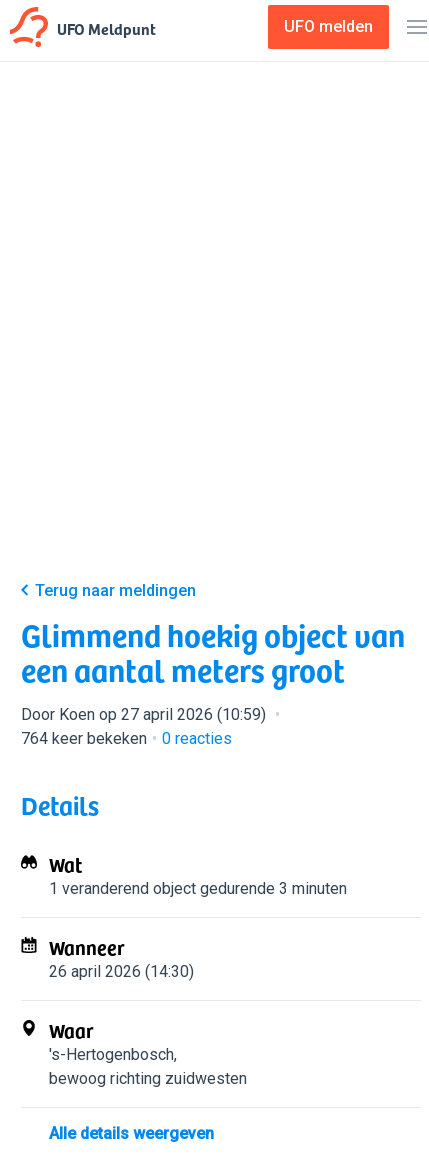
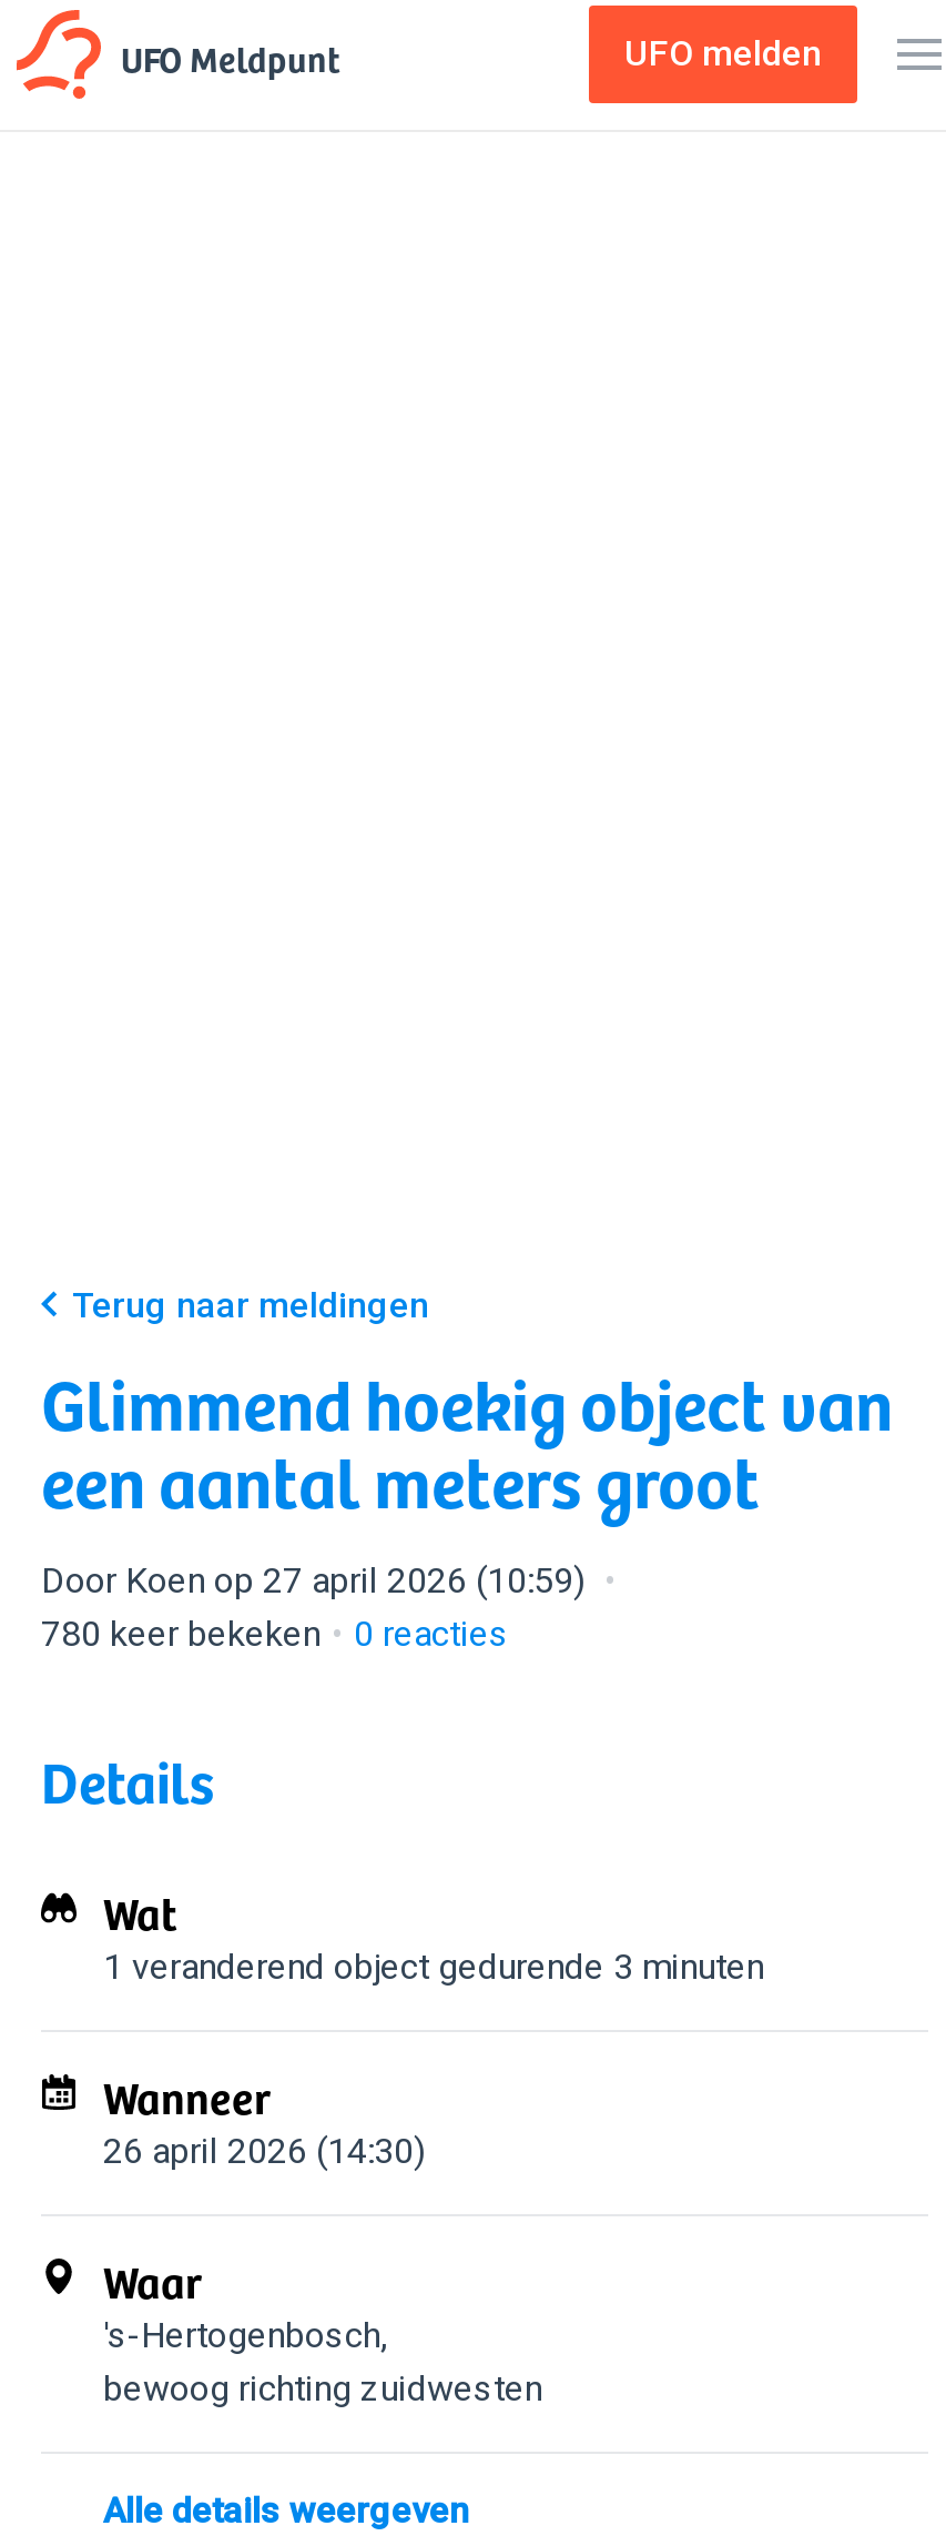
- 764 keer bekeken 0 reacties
+ 780 keer bekeken 0 reacties
